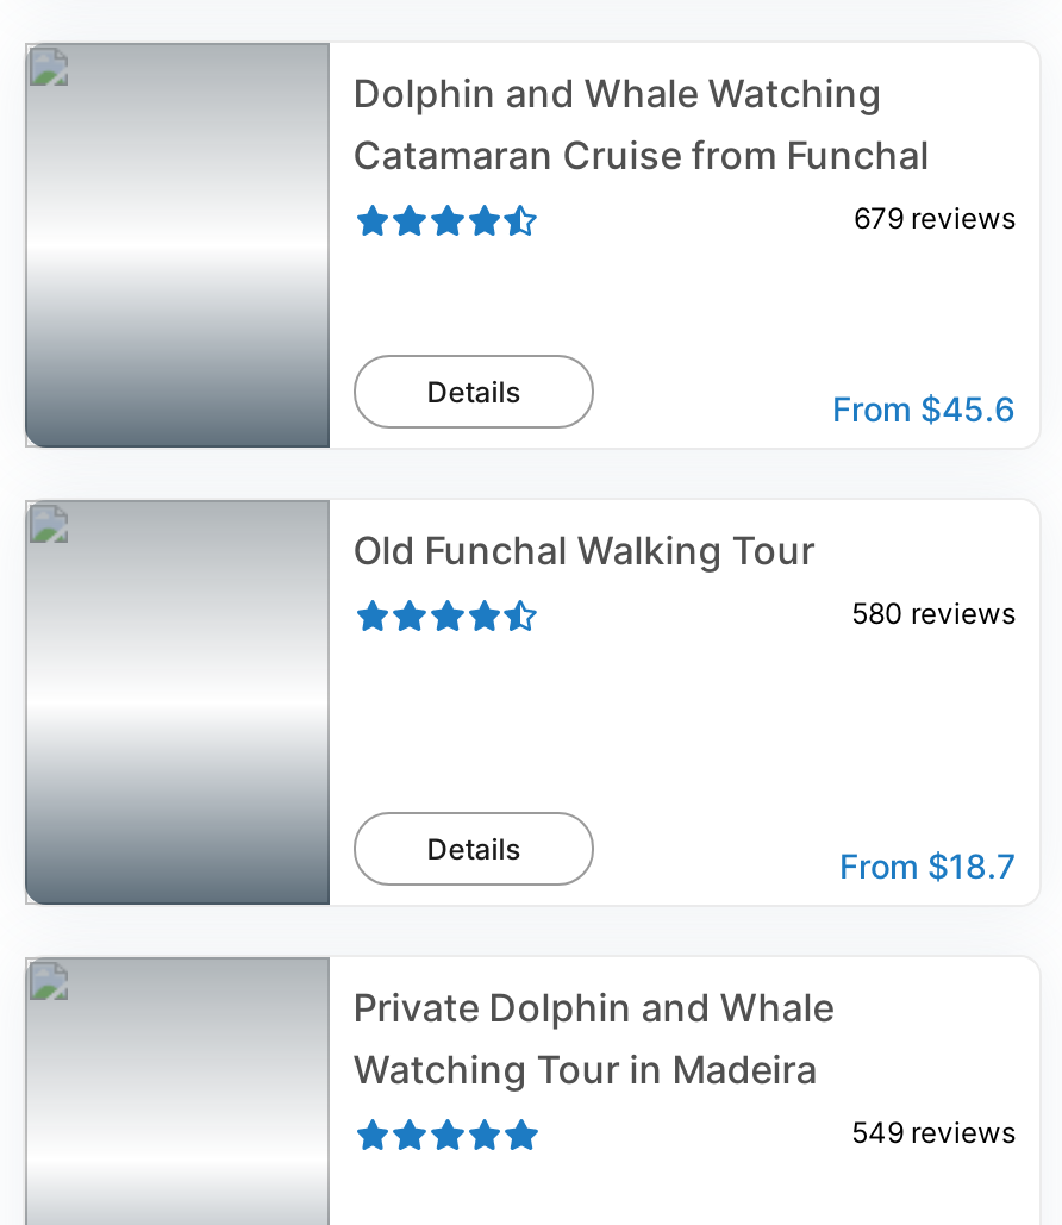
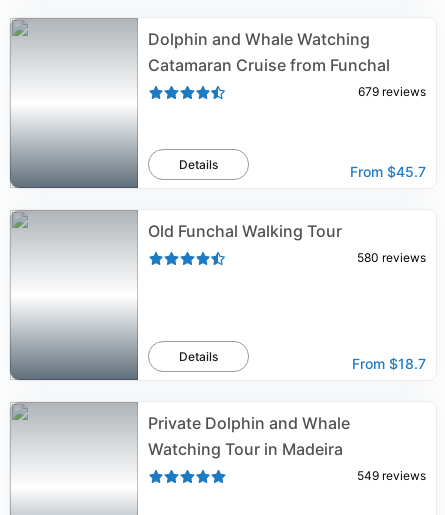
- From $45.6
+ From $45.7
